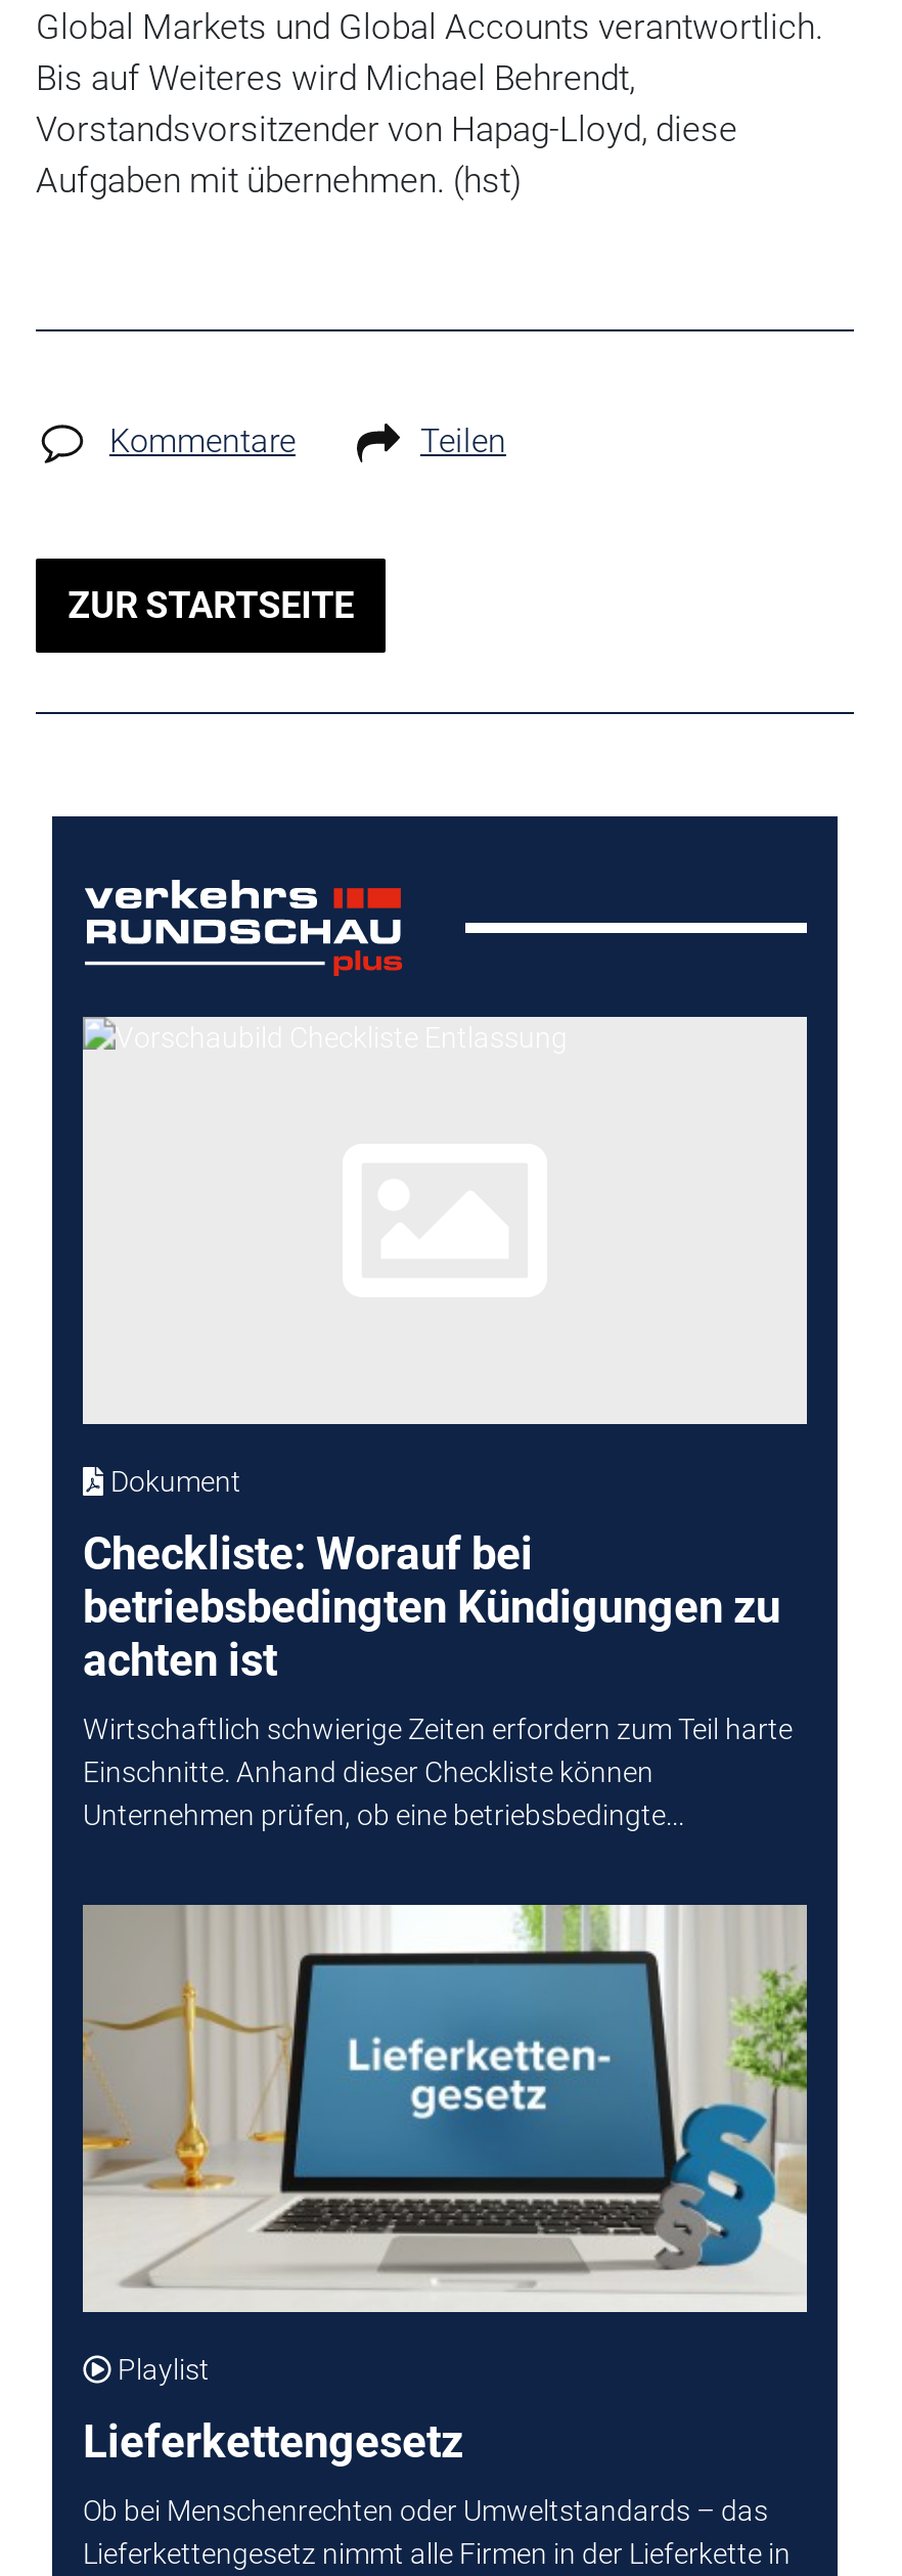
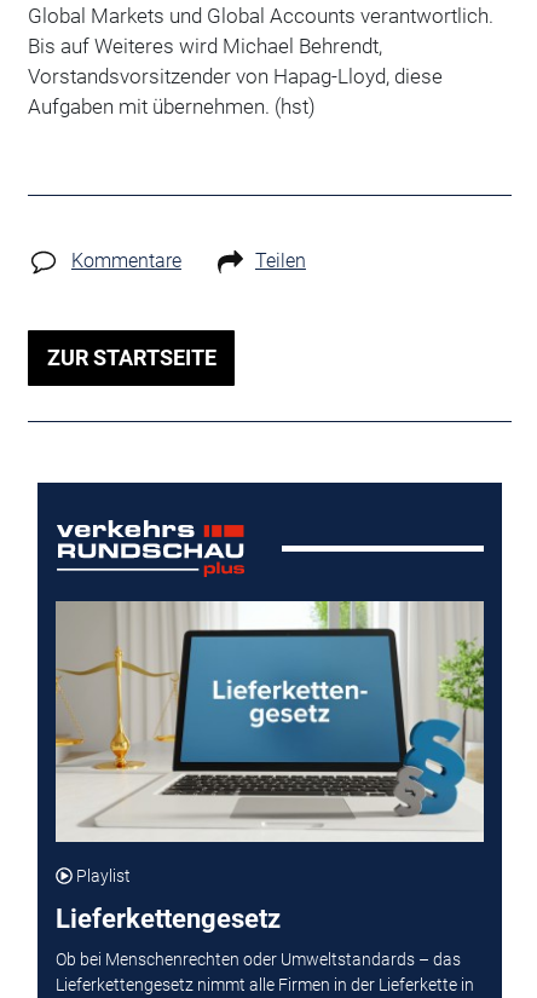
- Dokument
- Checkliste: Worauf bei
- betriebsbedingten Kündigungen zu
- achten ist
- Wirtschaftlich schwierige Zeiten erfordern zum Teil harte
- Einschnitte. Anhand dieser Checkliste können
- Unternehmen prüfen, ob eine betriebsbedingte...
